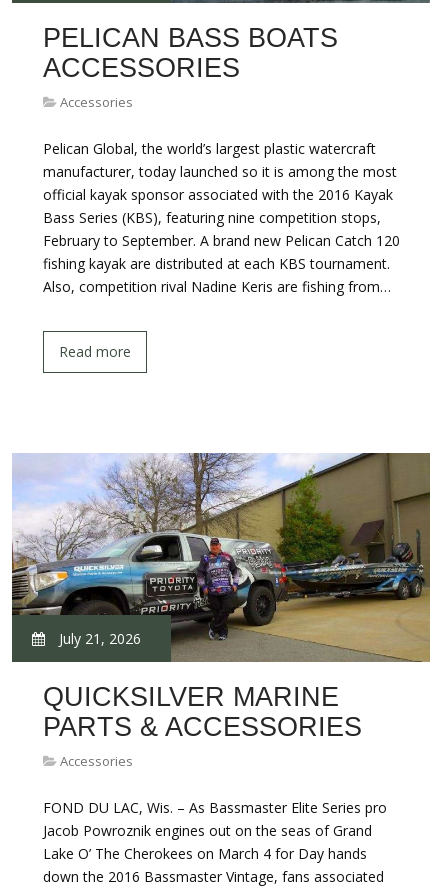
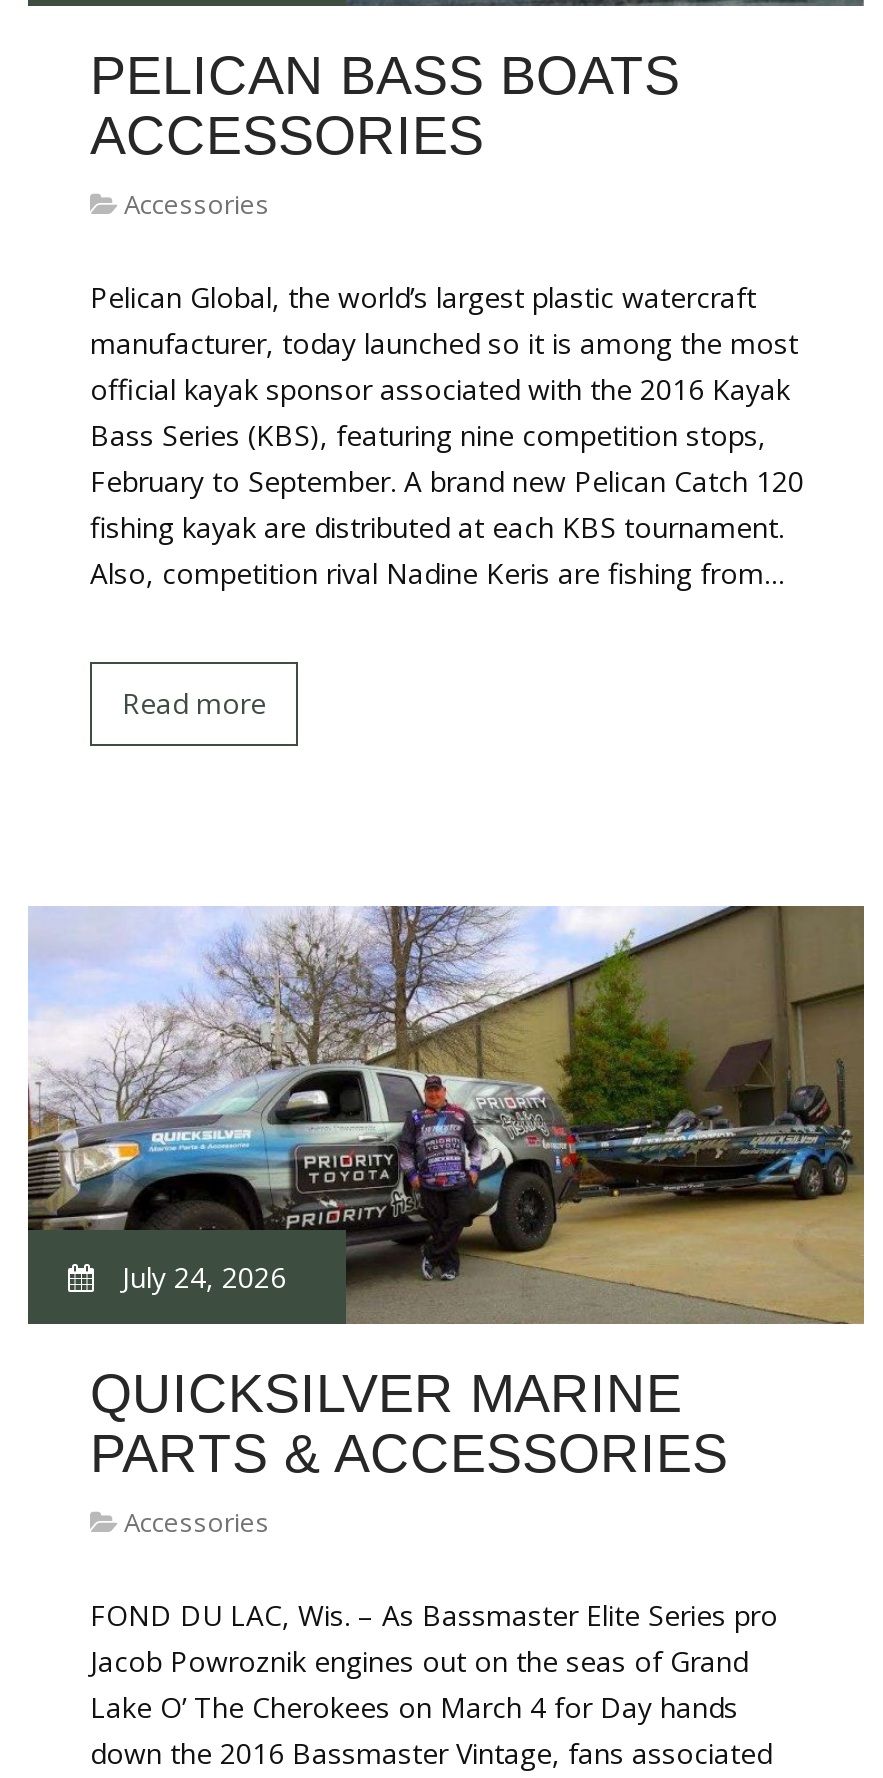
- July 21, 2026
+ July 24, 2026
